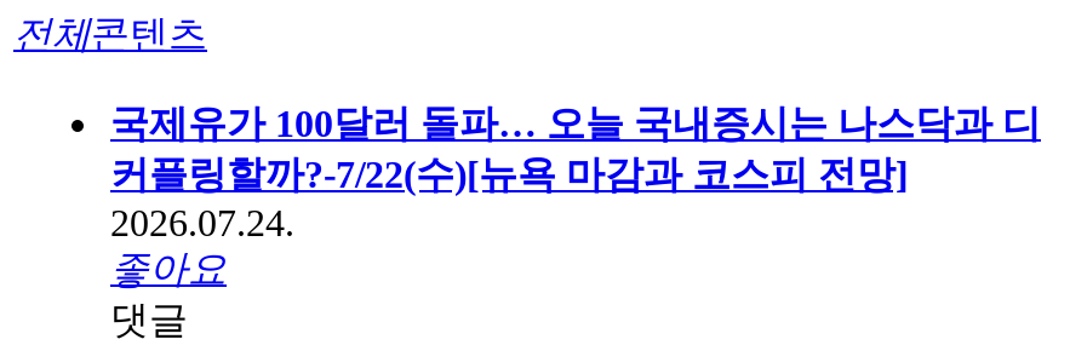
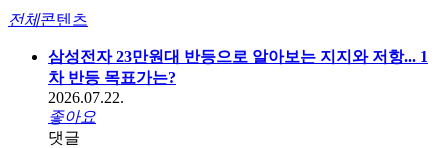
- 국제유가 100달러 돌파… 오늘 국내증시는 나스닥과 디
- 커플링할까?-7/22(수)[뉴욕 마감과 코스피 전망]
- 2026.07.24.
+ 삼성전자 23만원대 반등으로 알아보는 지지와 저항... 1
+ 차 반등 목표가는?
+ 2026.07.22.
